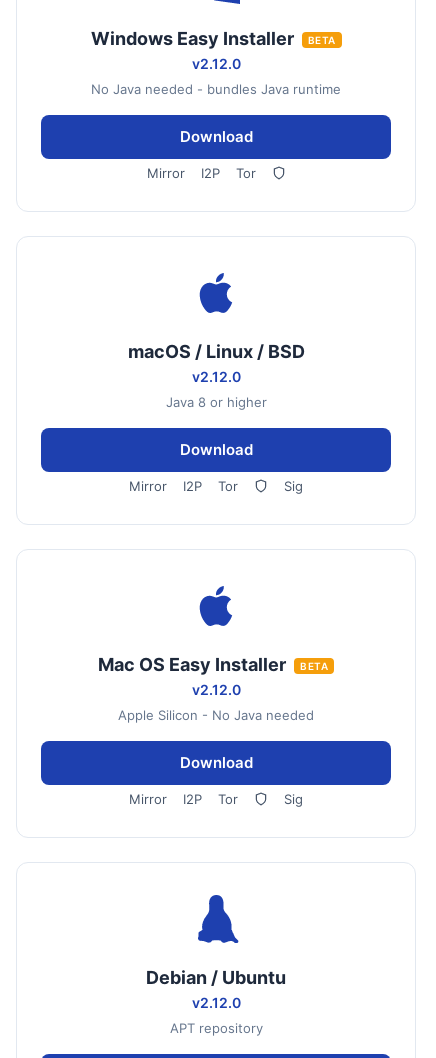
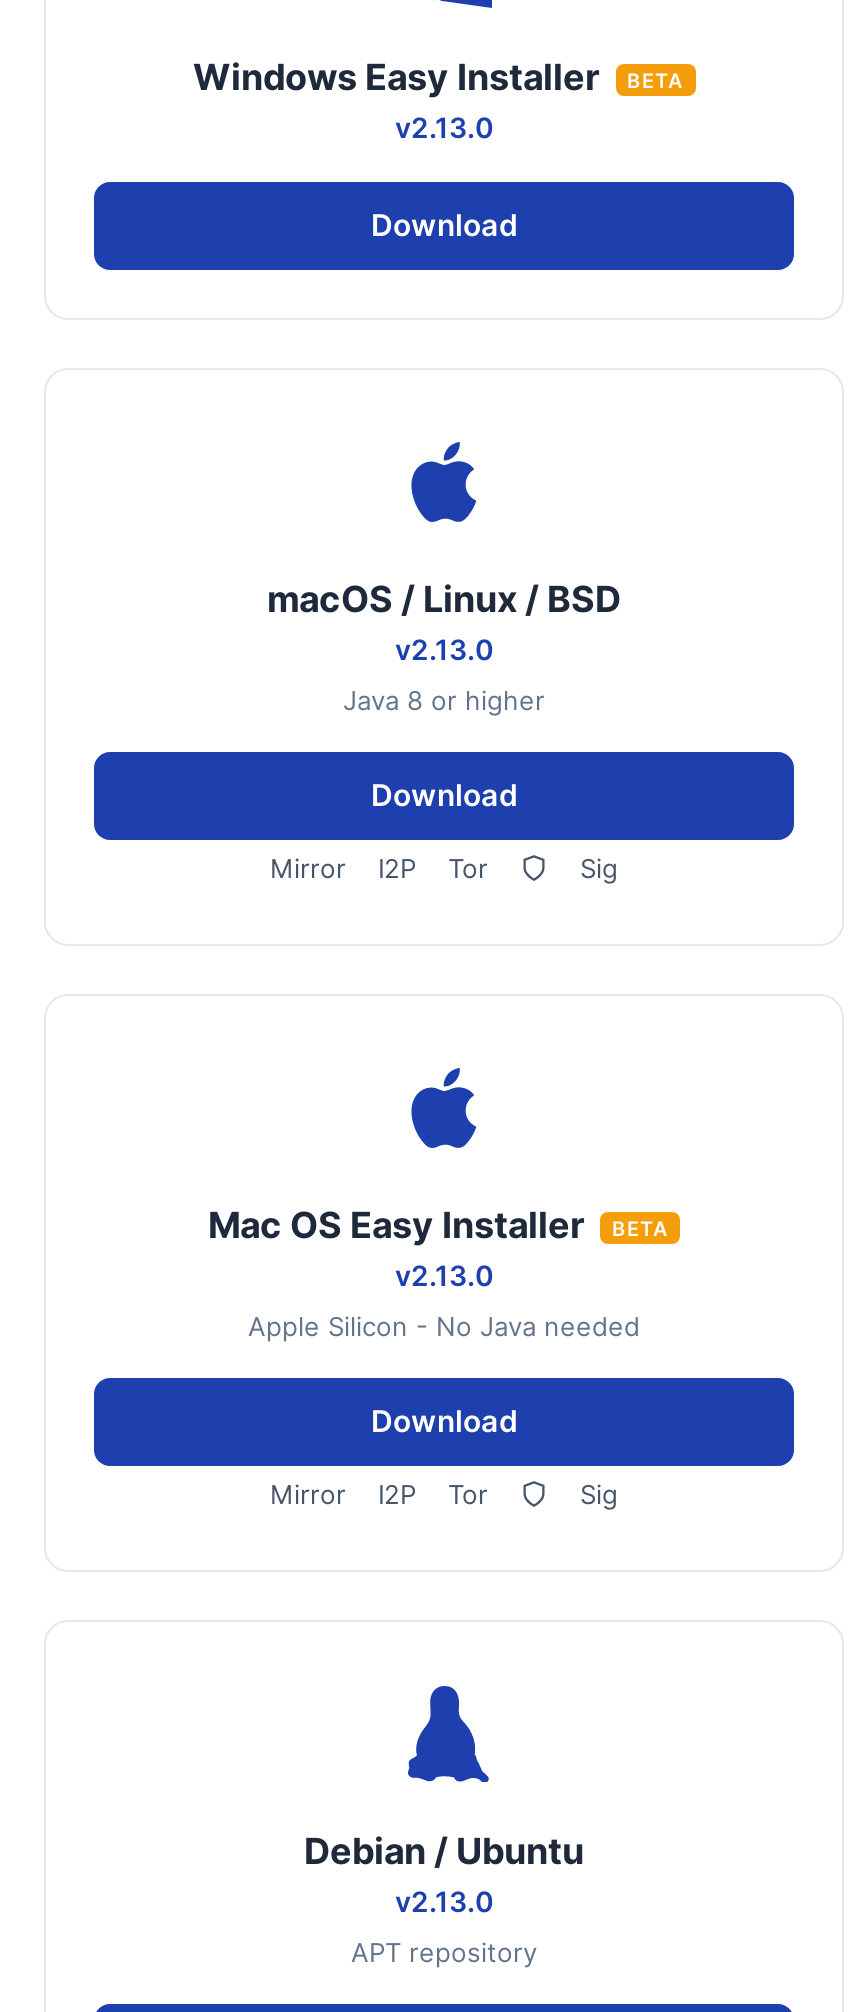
- v2.12.0
- No Java needed - bundles Java runtime
+ v2.13.0

- Mirror
- I2P
- Tor

- v2.12.0
+ v2.13.0

- v2.12.0
+ v2.13.0

- v2.12.0
+ v2.13.0
